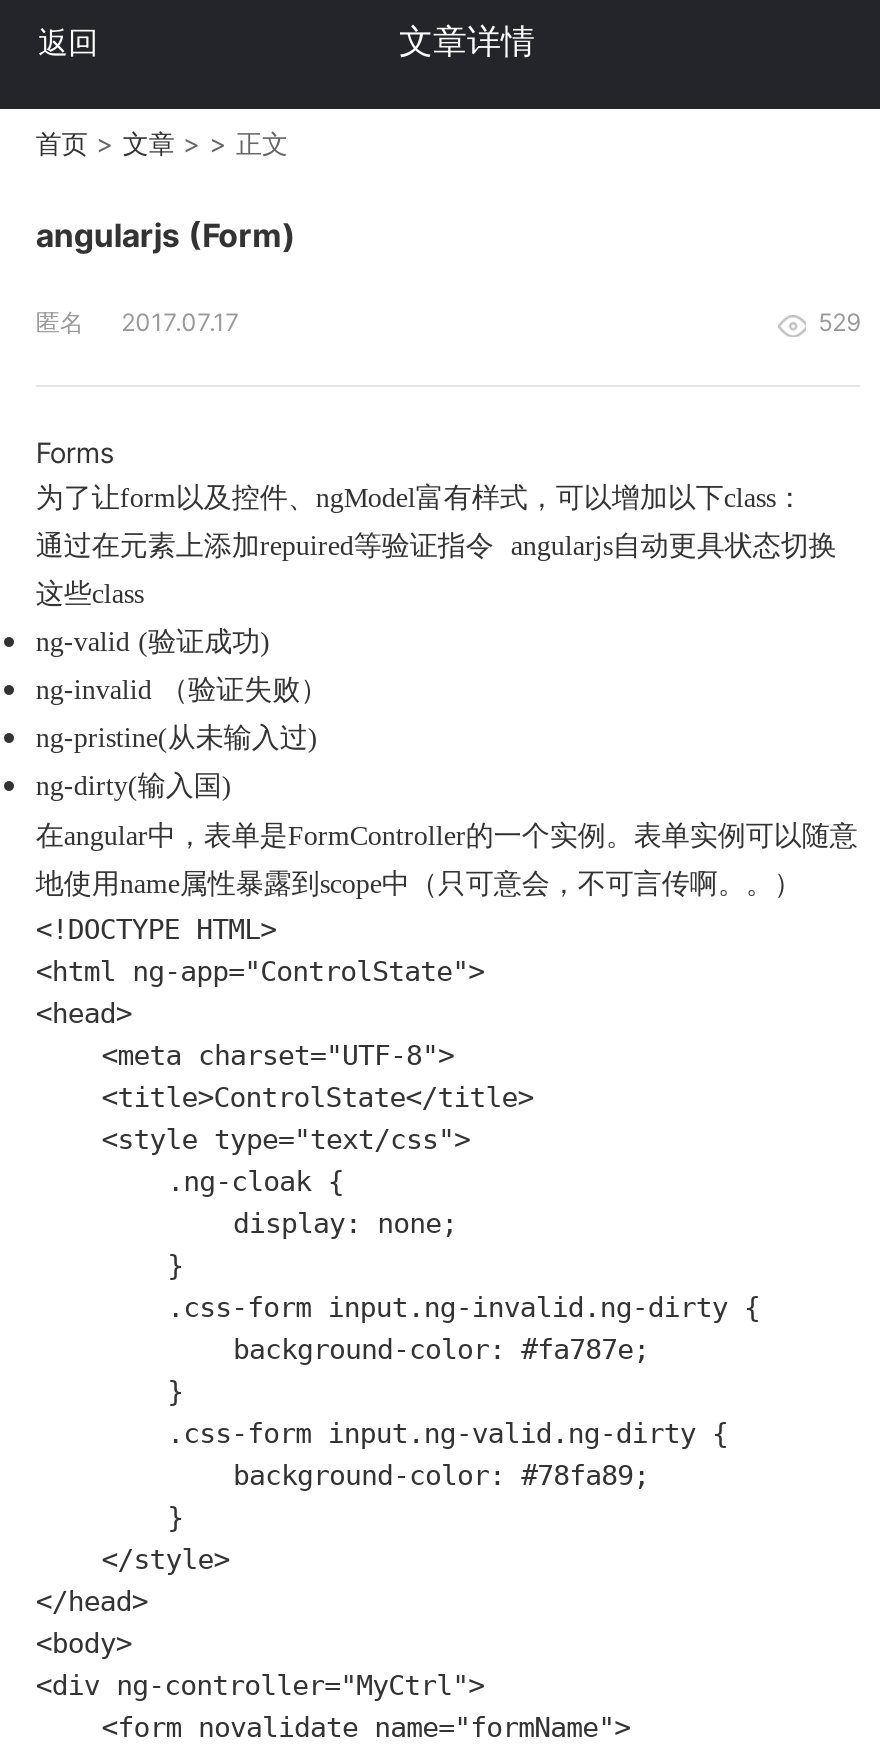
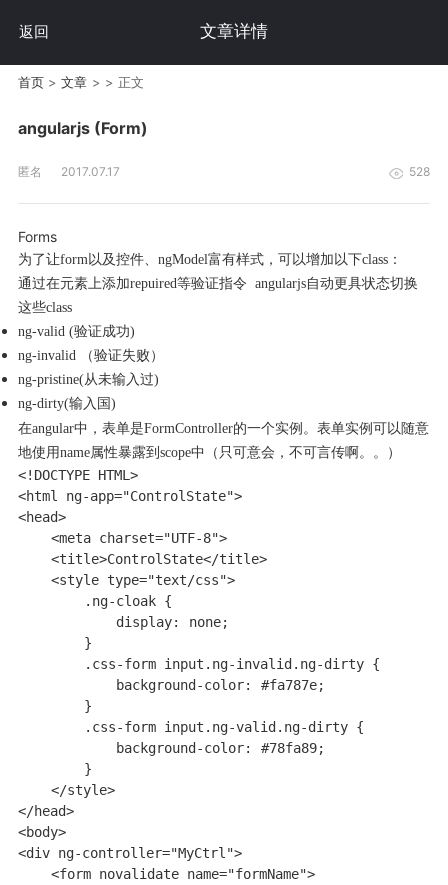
- 529
+ 528
